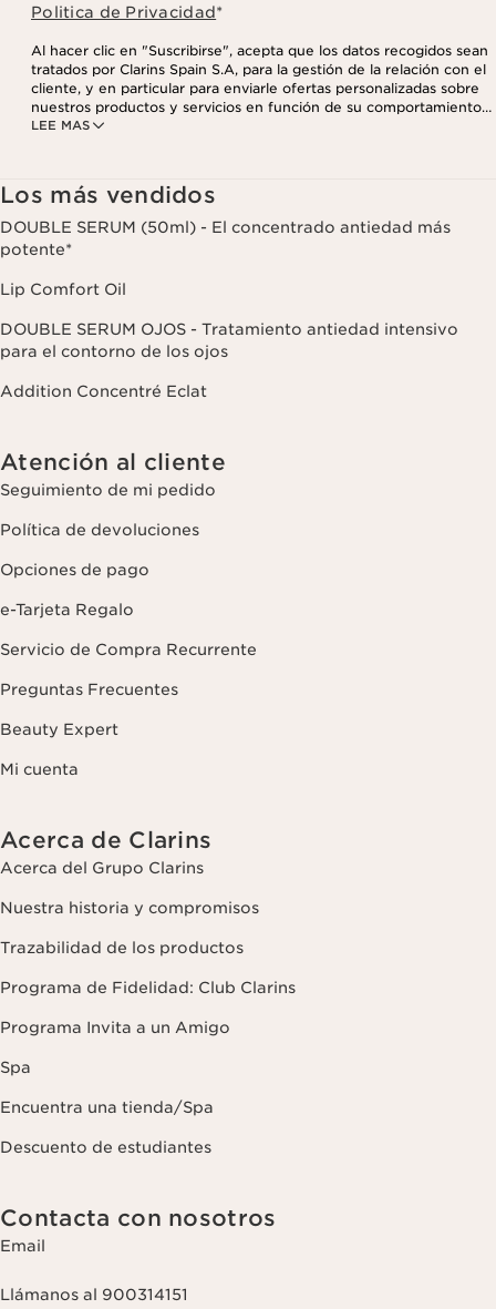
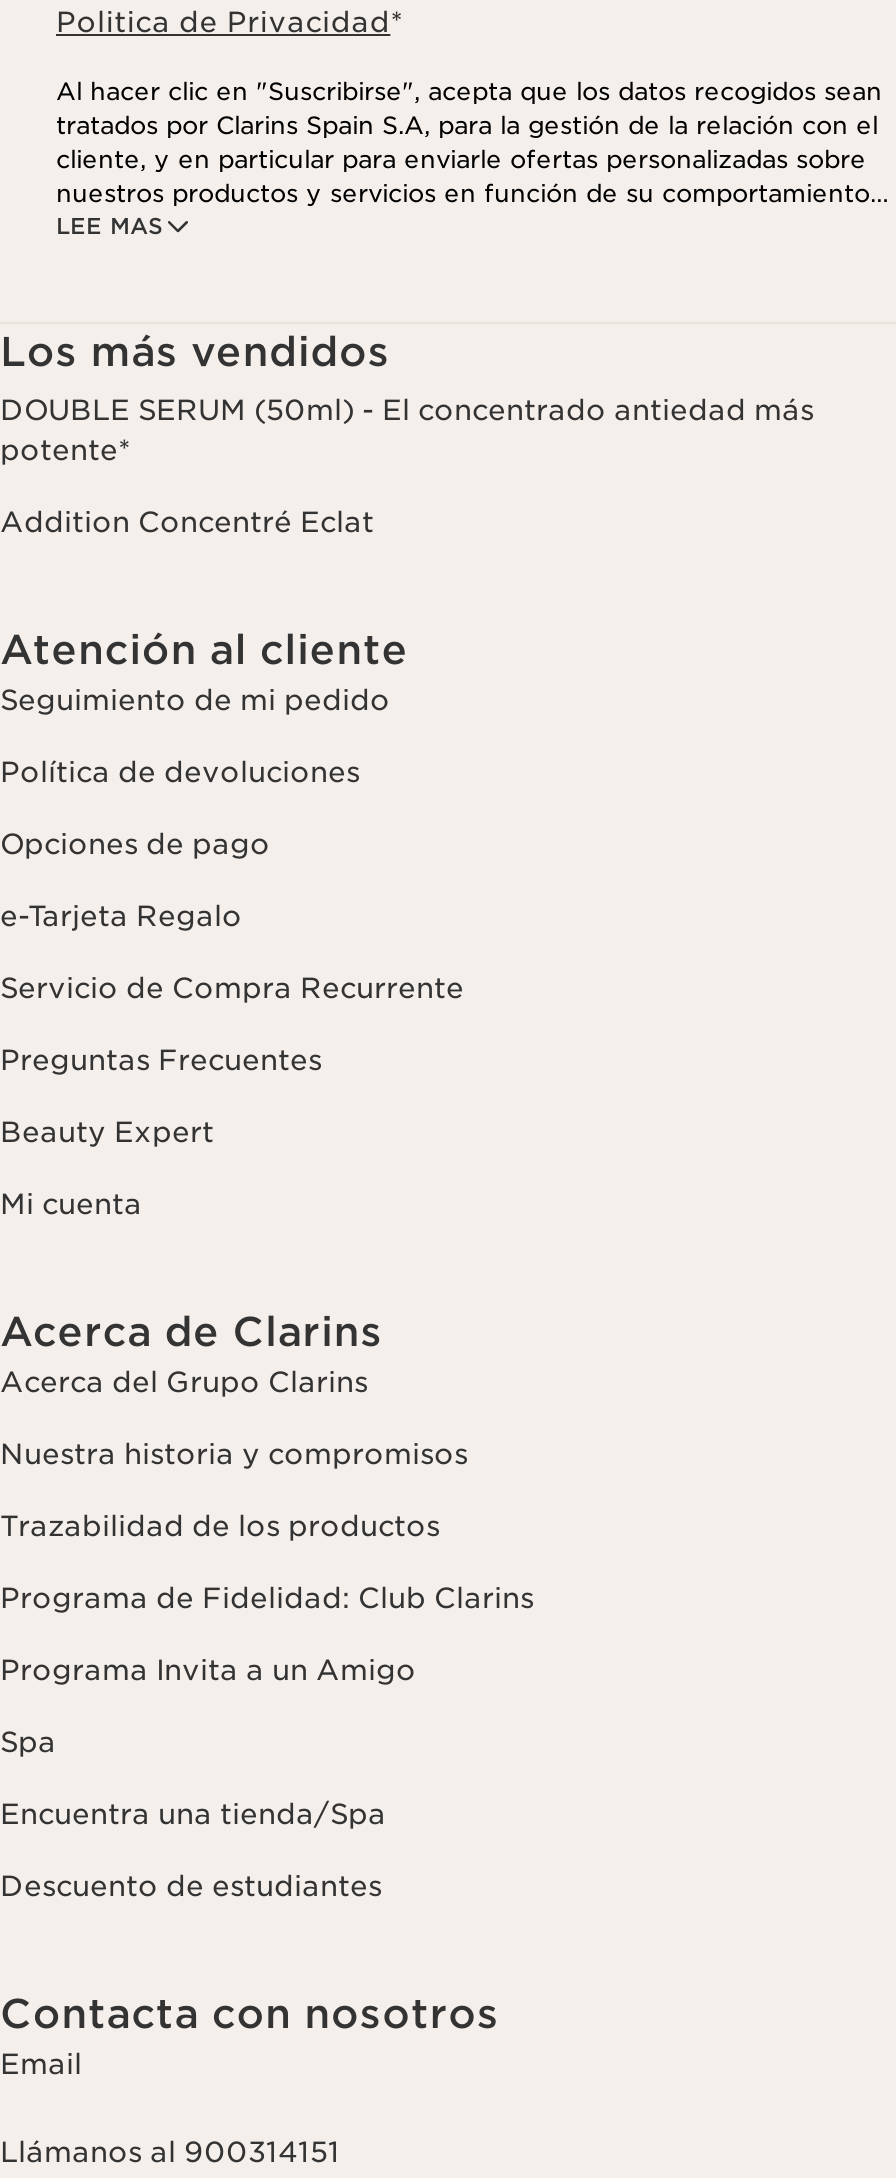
- Lip Comfort Oil
- DOUBLE SERUM OJOS - Tratamiento antiedad intensivo
- para el contorno de los ojos
